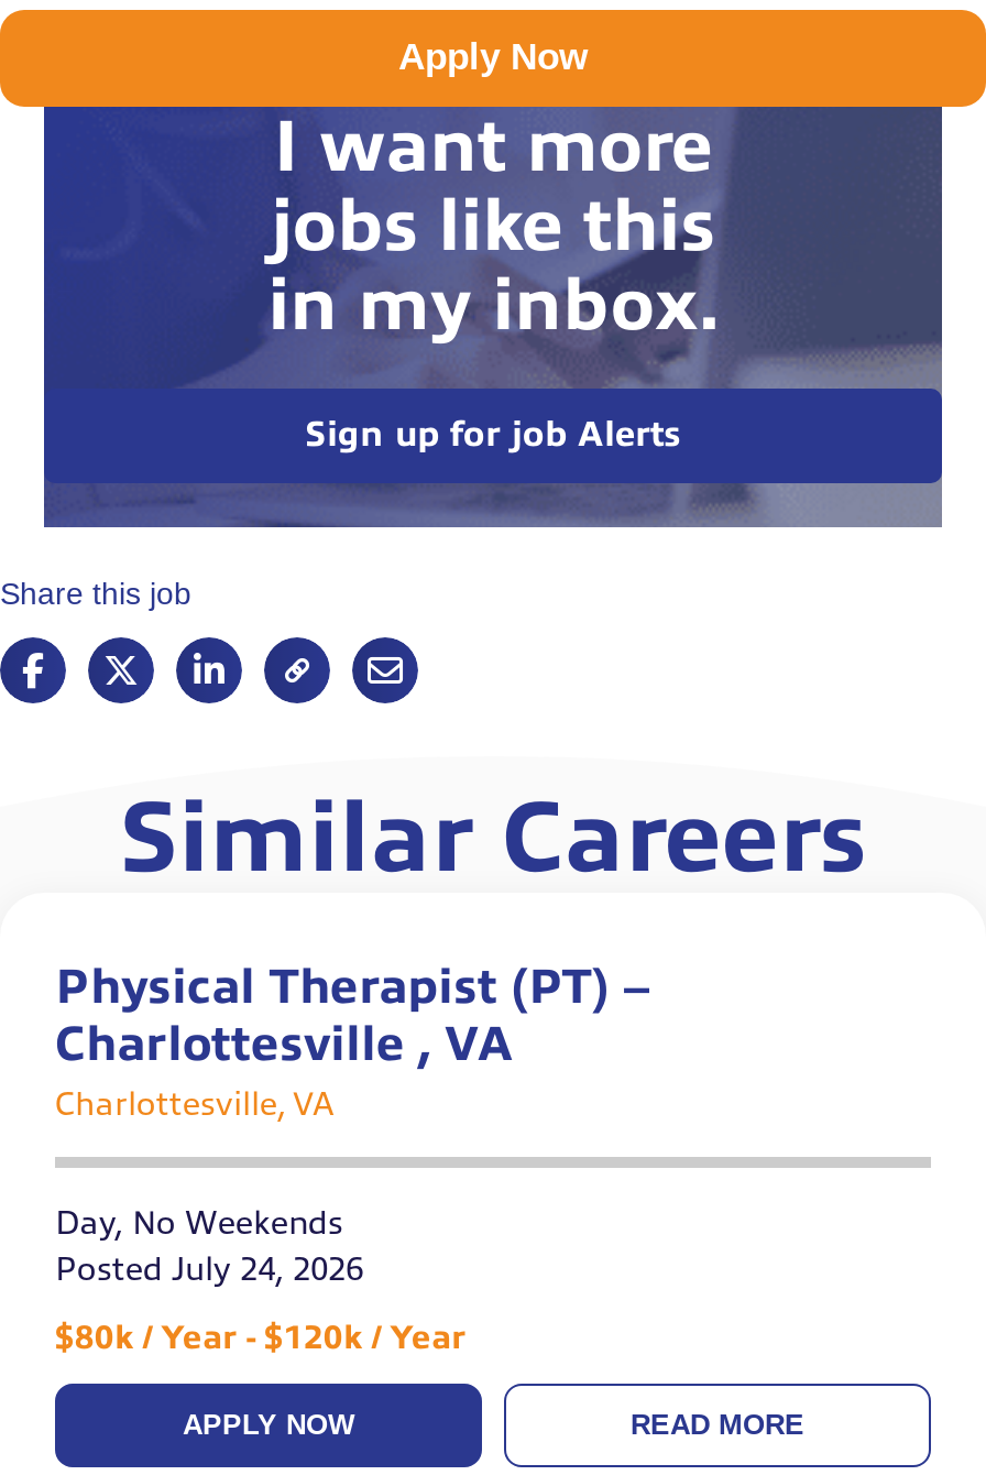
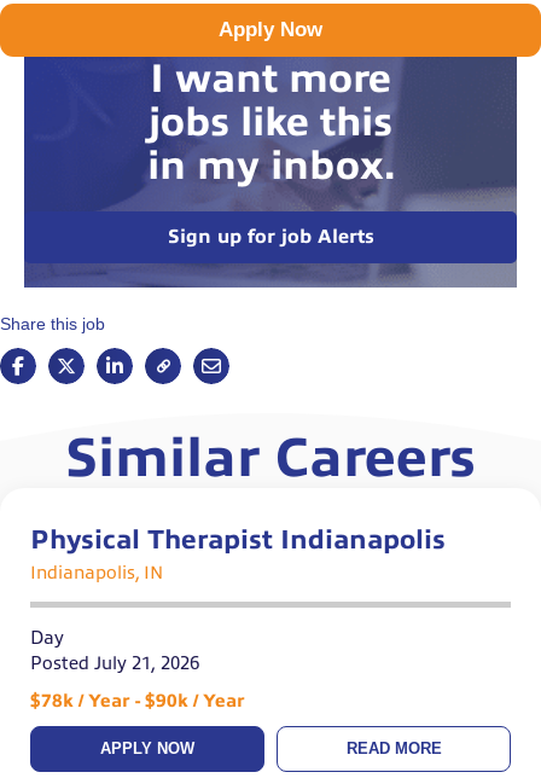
- Physical Therapist (PT) –
- Charlottesville , VA
- Charlottesville, VA
+ Physical Therapist Indianapolis
+ Indianapolis, IN

- Day, No Weekends
- Posted July 24, 2026
+ Day
+ Posted July 21, 2026

- $80k / Year - $120k / Year
+ $78k / Year - $90k / Year
